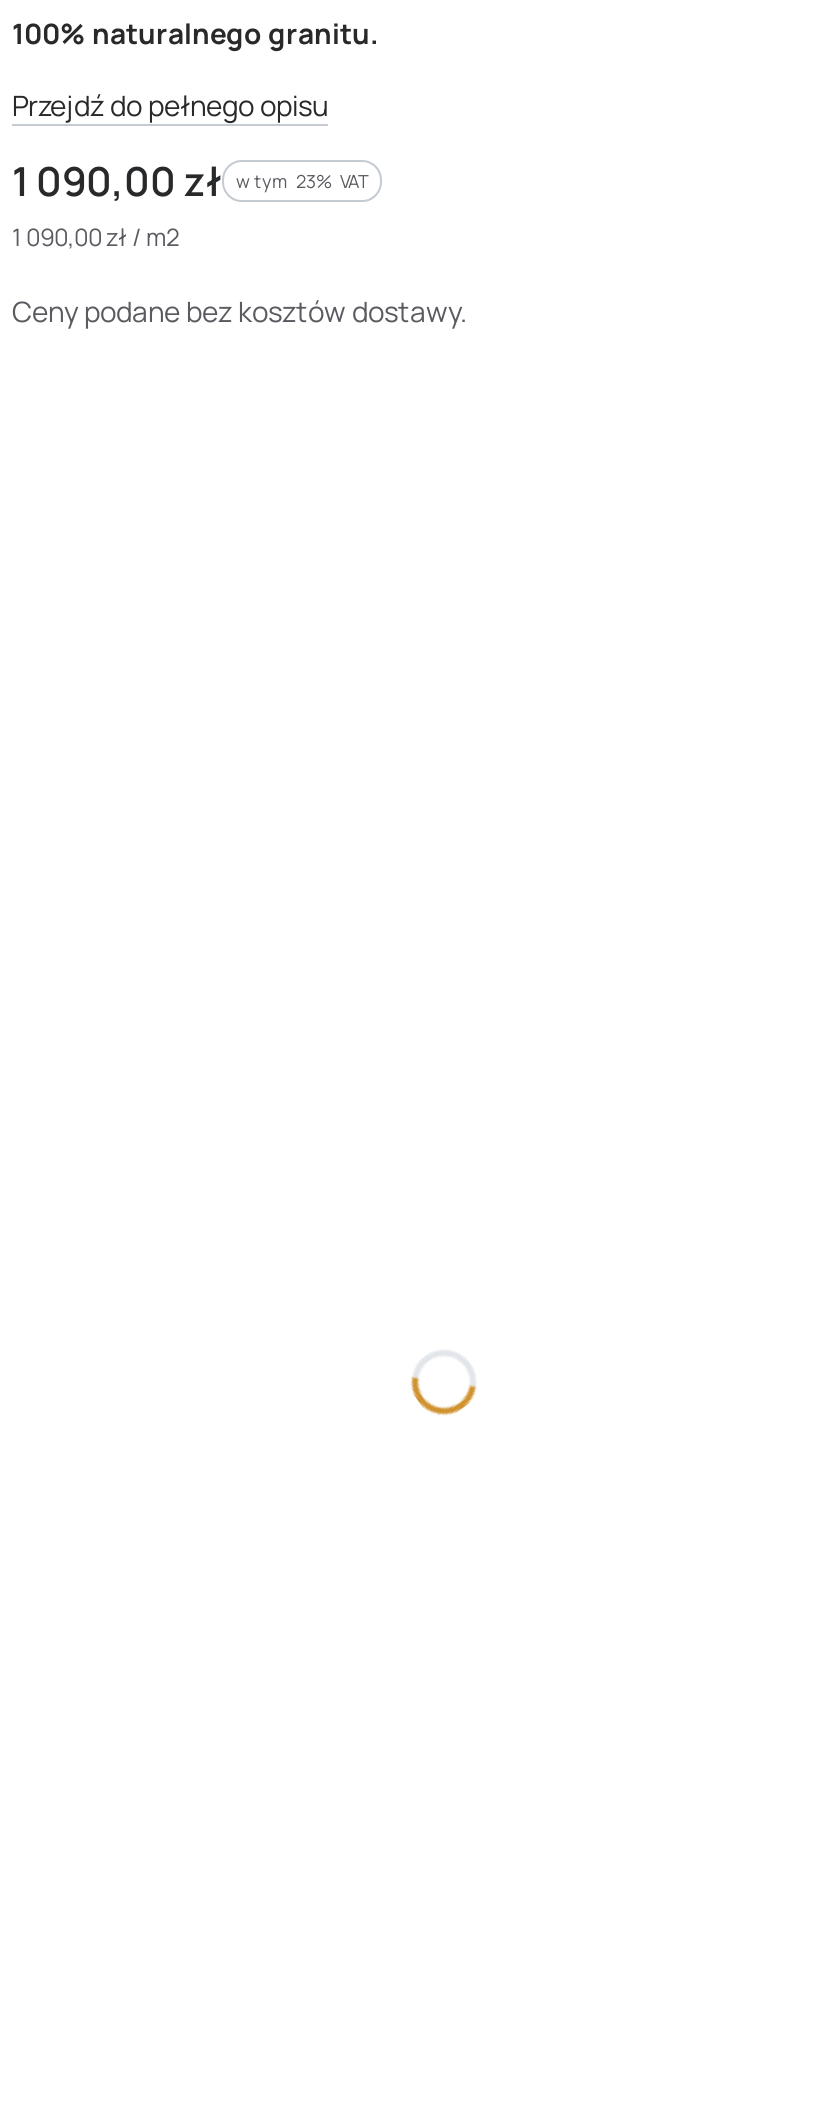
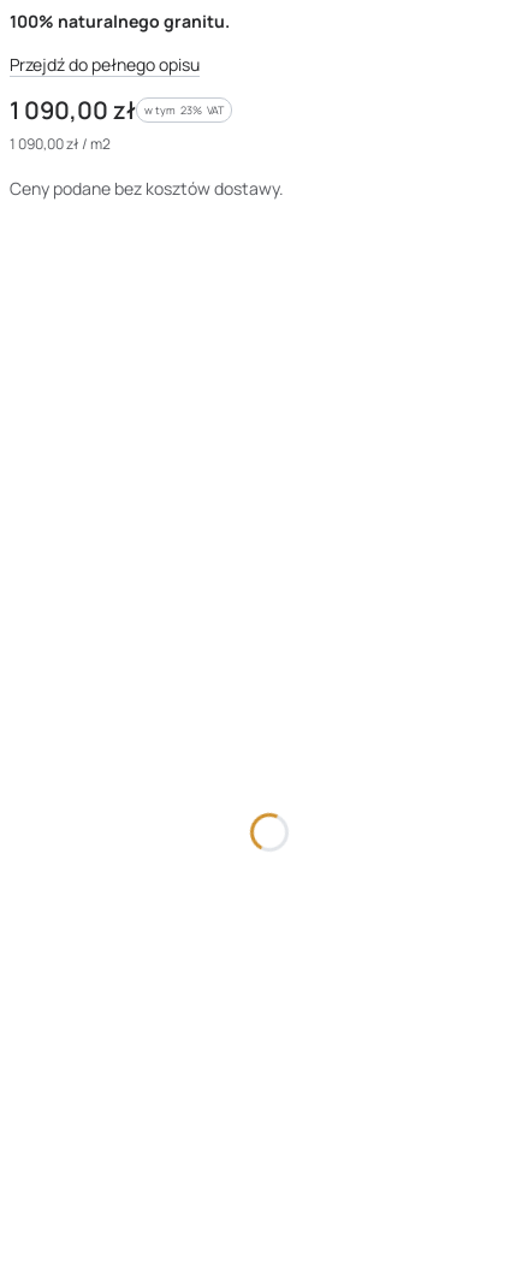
- [image]
+ [image]
